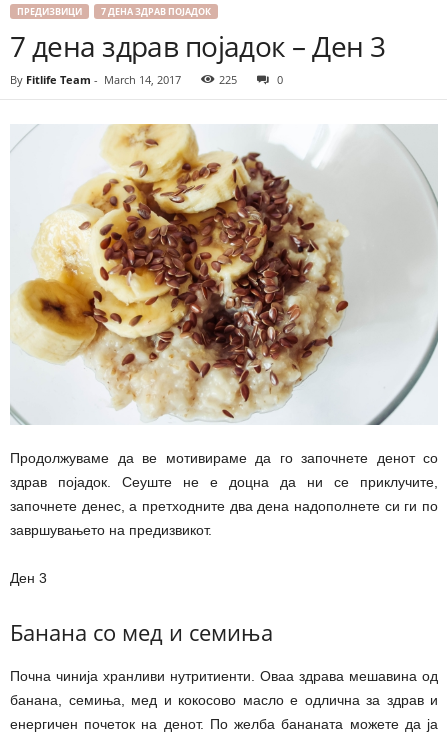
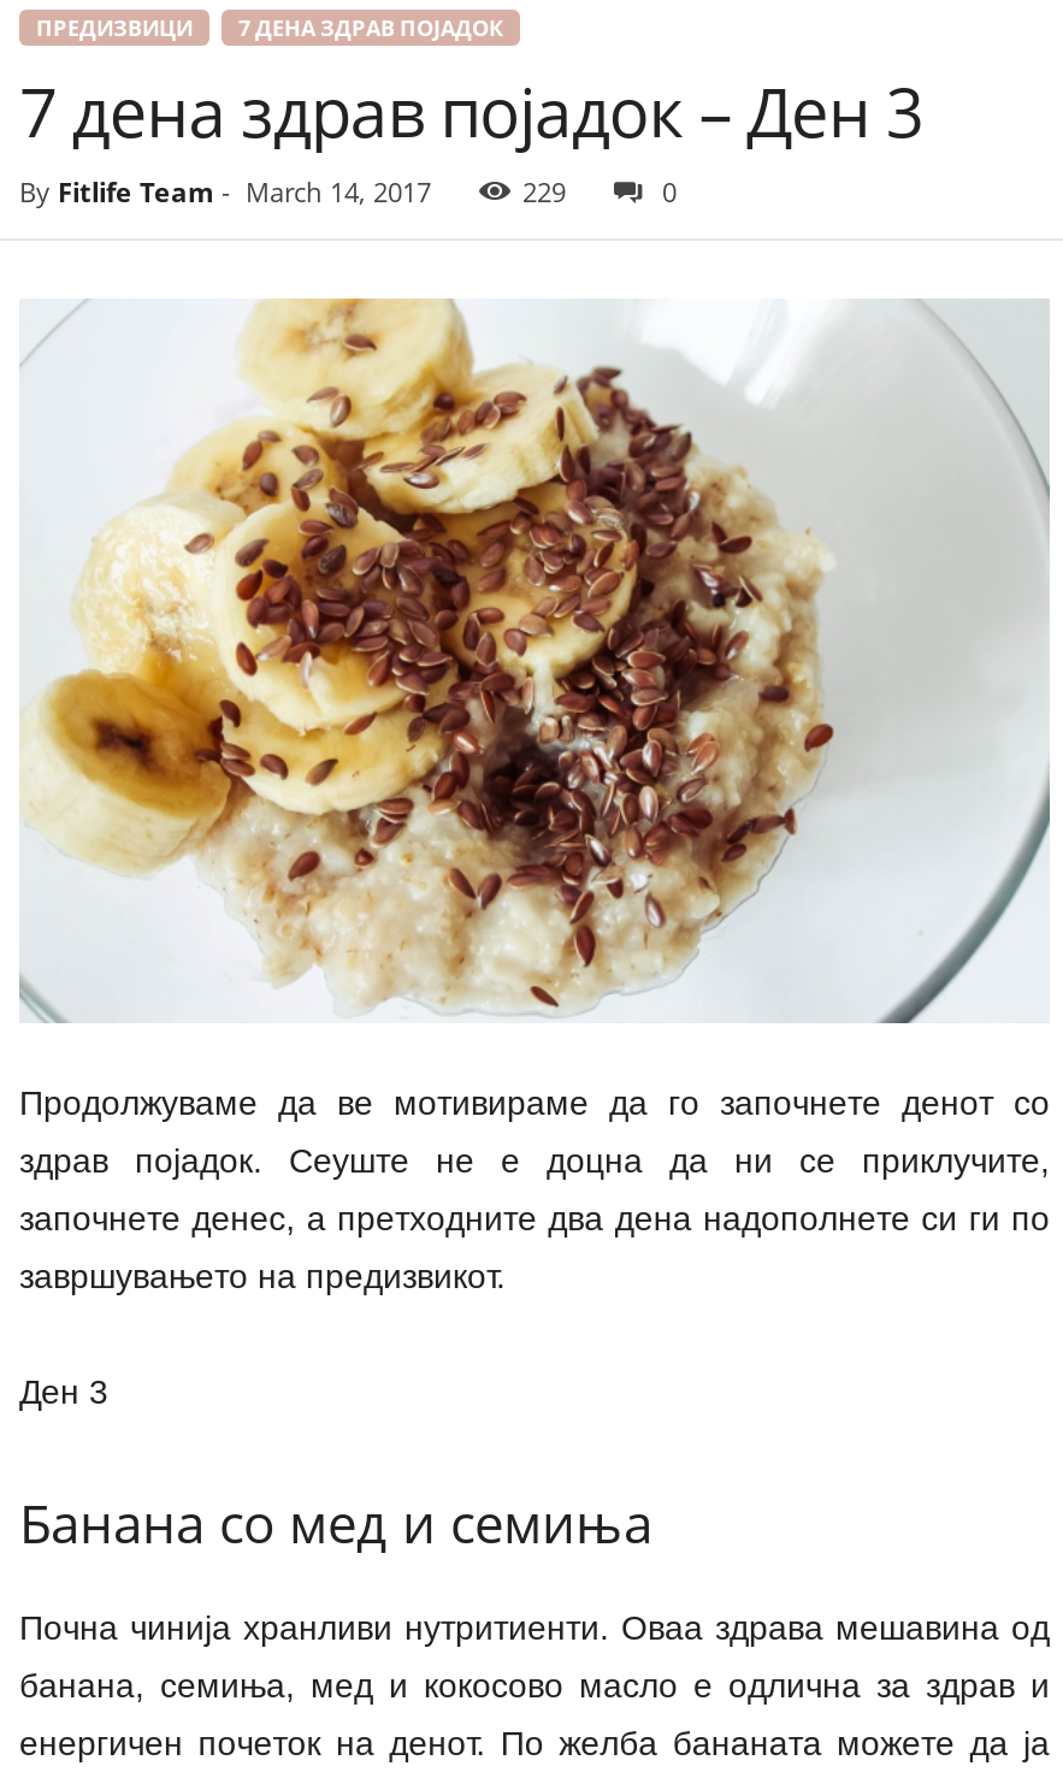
- 225
+ 229
